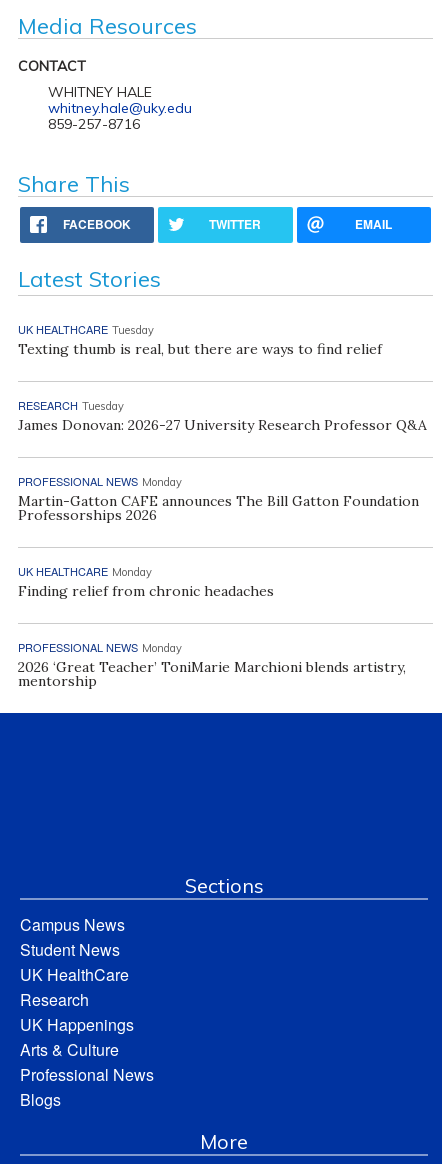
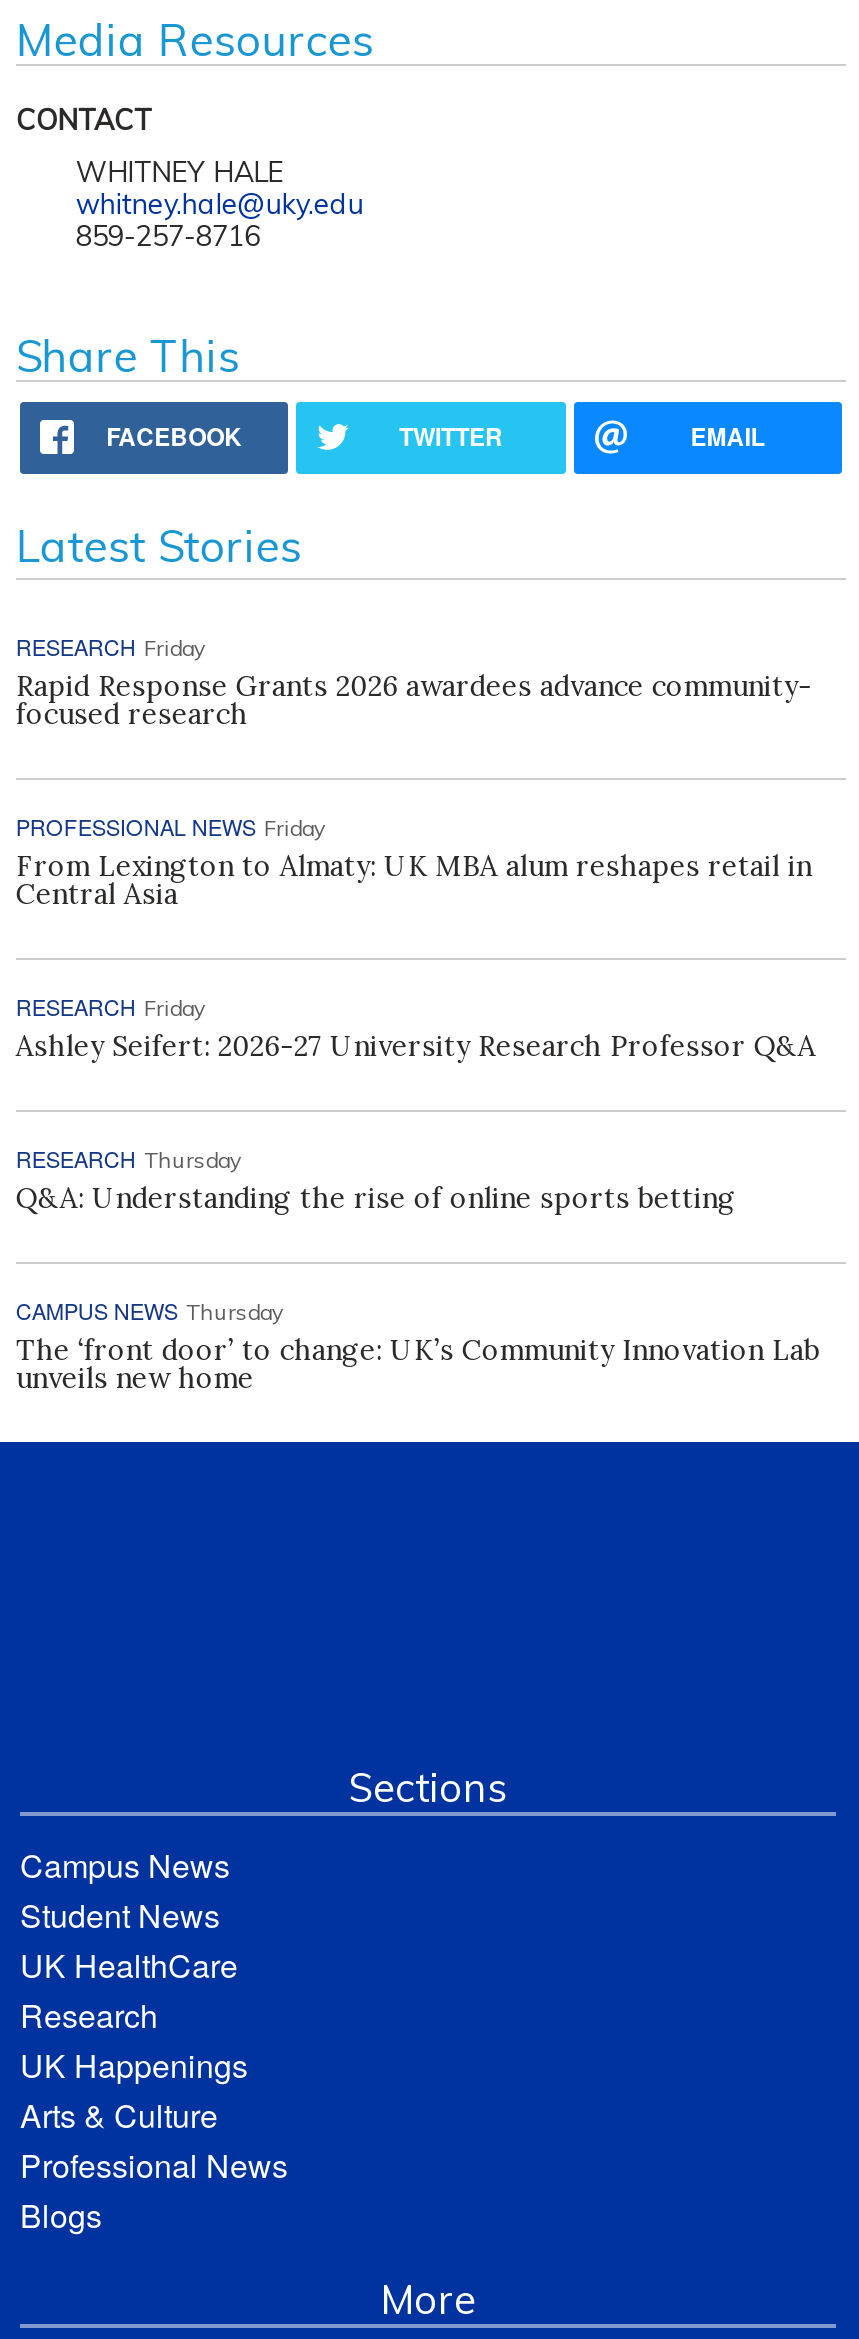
- UK HEALTHCARE Tuesday
- Texting thumb is real, but there are ways to find relief
+ RESEARCH Friday
+ Rapid Response Grants 2026 awardees advance community-
+ focused research

- RESEARCH Tuesday
- James Donovan: 2026-27 University Research Professor Q&A
+ PROFESSIONAL NEWS Friday
+ From Lexington to Almaty: UK MBA alum reshapes retail in
+ Central Asia

- PROFESSIONAL NEWS Monday
- Martin-Gatton CAFE announces The Bill Gatton Foundation
- Professorships 2026
+ RESEARCH Friday
+ Ashley Seifert: 2026-27 University Research Professor Q&A

- UK HEALTHCARE Monday
- Finding relief from chronic headaches
+ RESEARCH Thursday
+ Q&A: Understanding the rise of online sports betting

- PROFESSIONAL NEWS Monday
- 2026 ‘Great Teacher’ ToniMarie Marchioni blends artistry,
- mentorship
+ CAMPUS NEWS Thursday
+ The ‘front door’ to change: UK’s Community Innovation Lab
+ unveils new home
